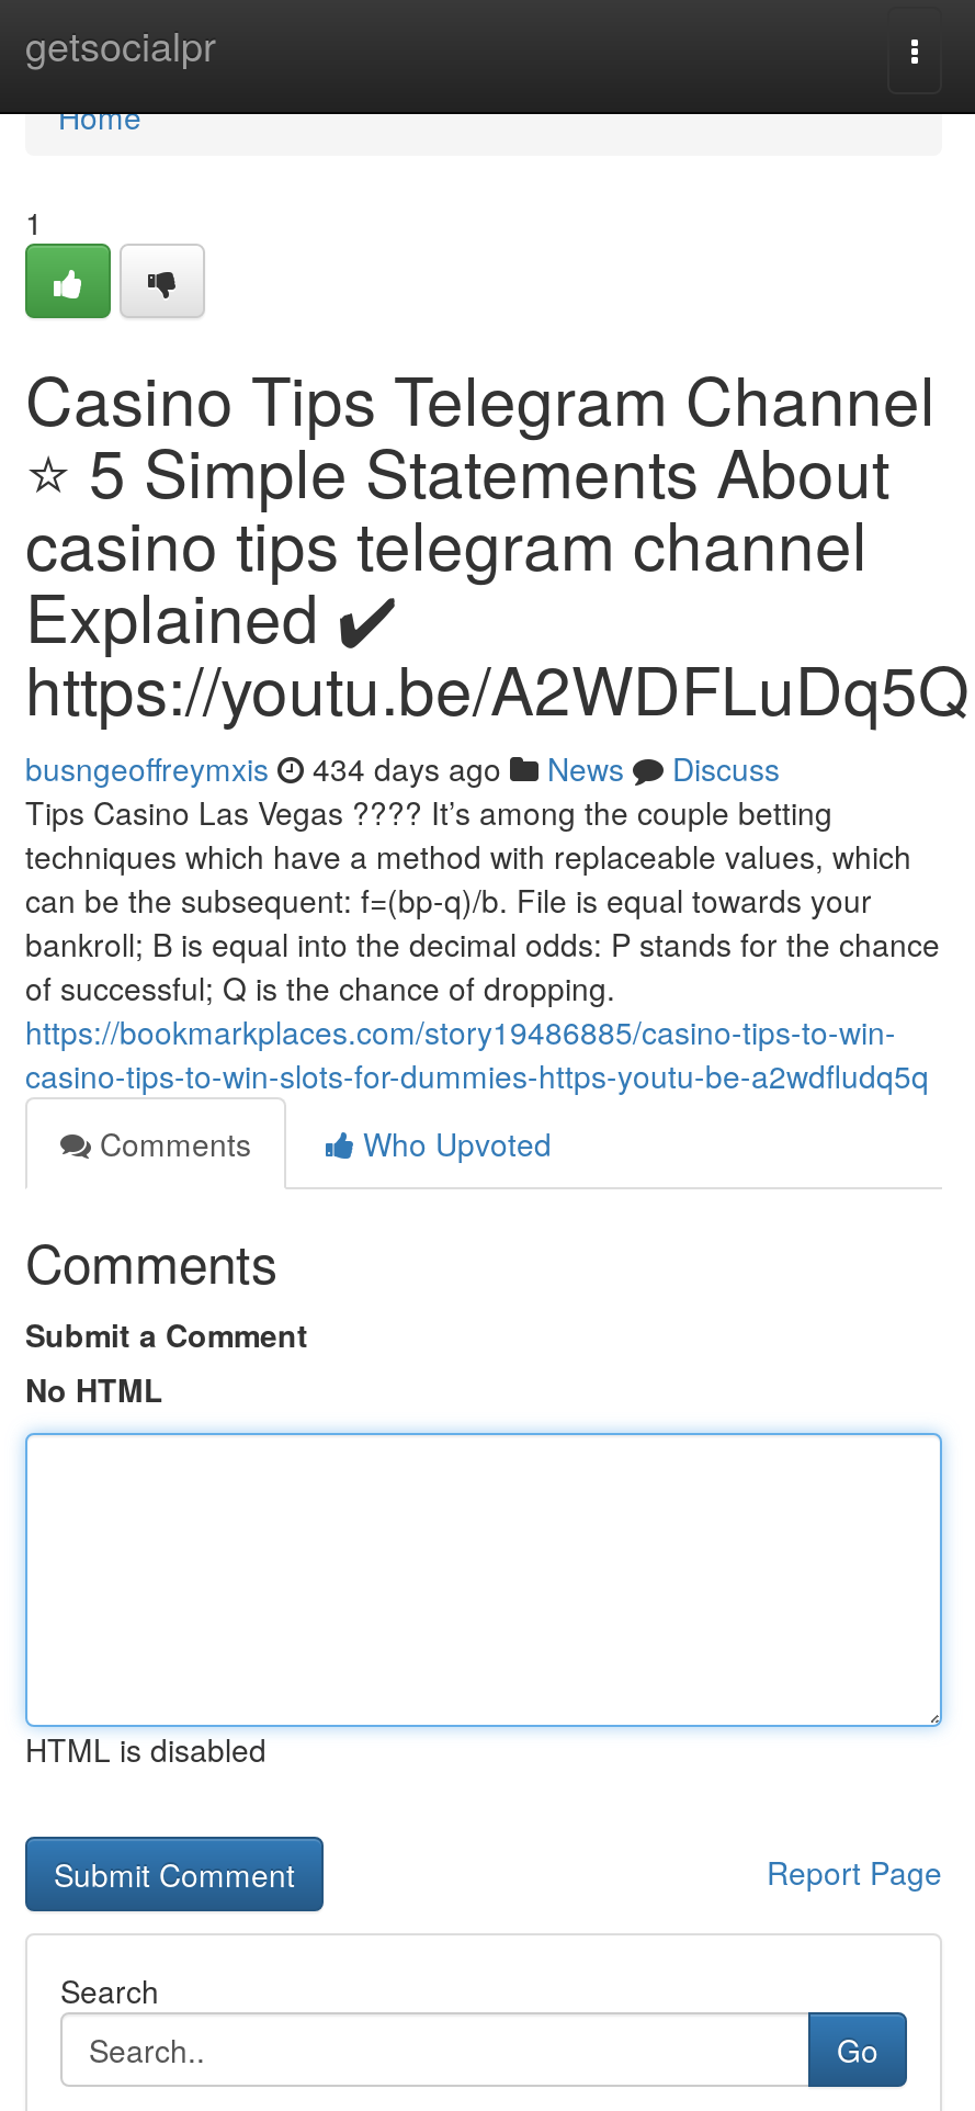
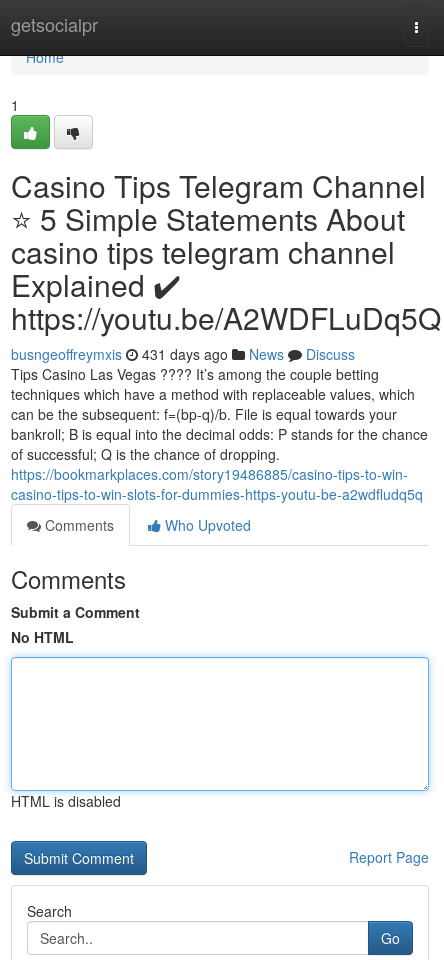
- busngeoffreymxis 434 days ago News Discuss
+ busngeoffreymxis 431 days ago News Discuss
